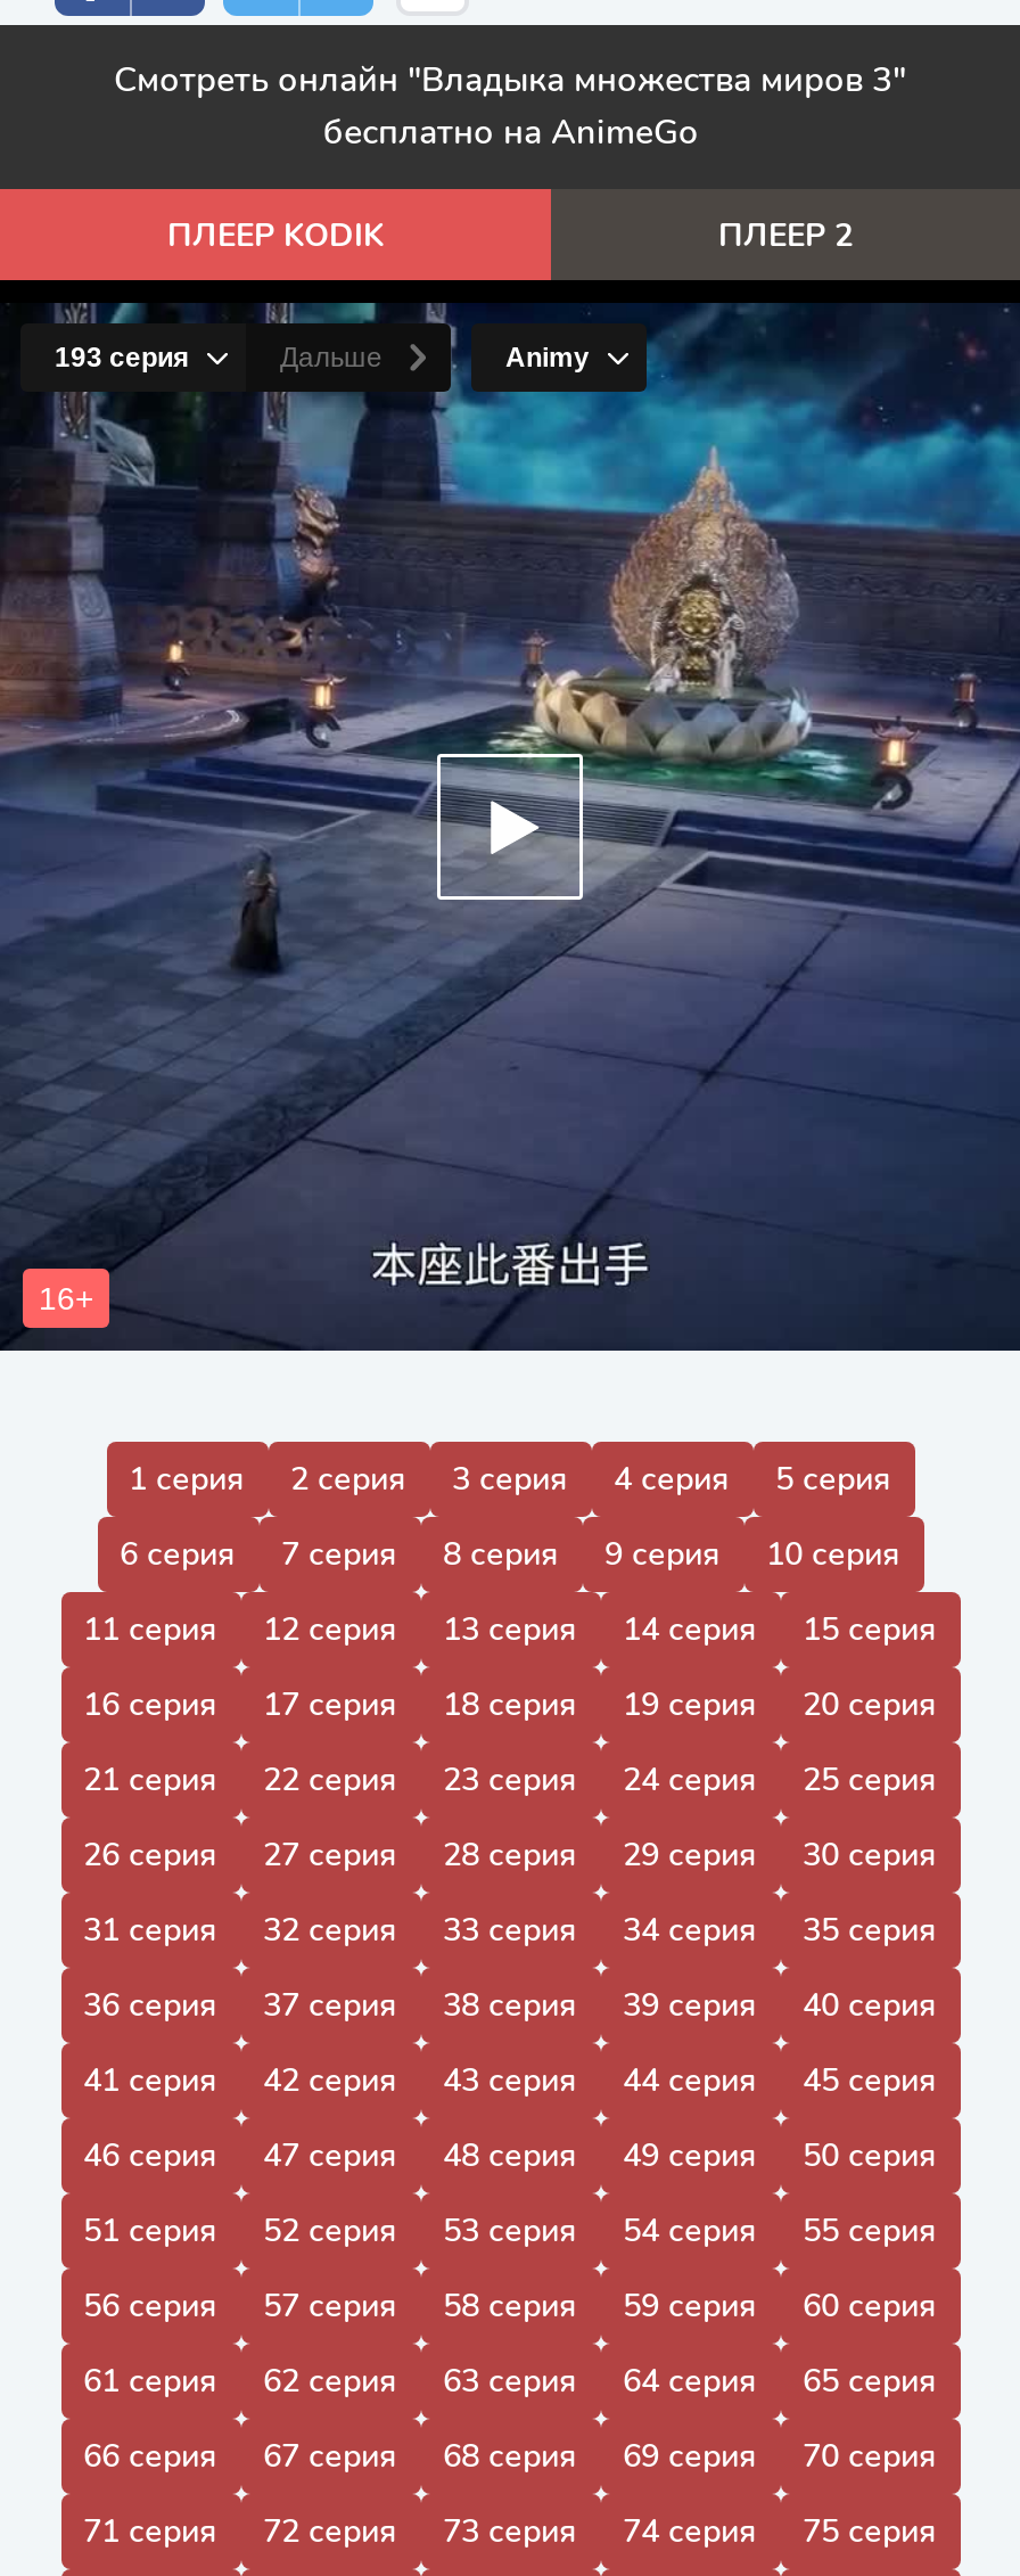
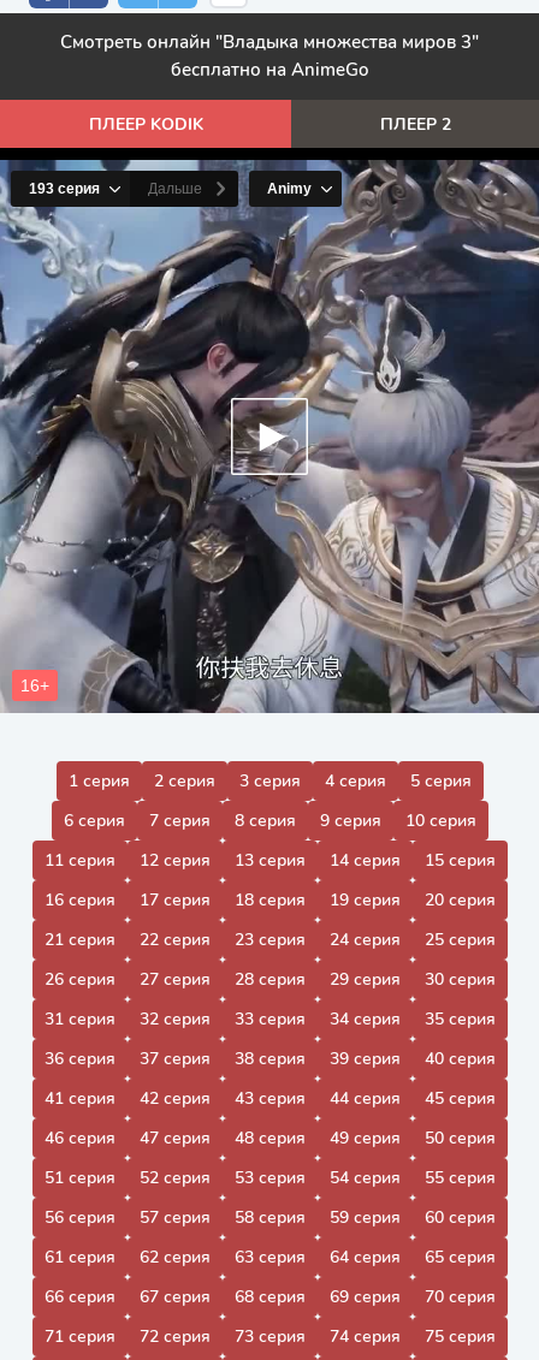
- [image]
+ [image]
